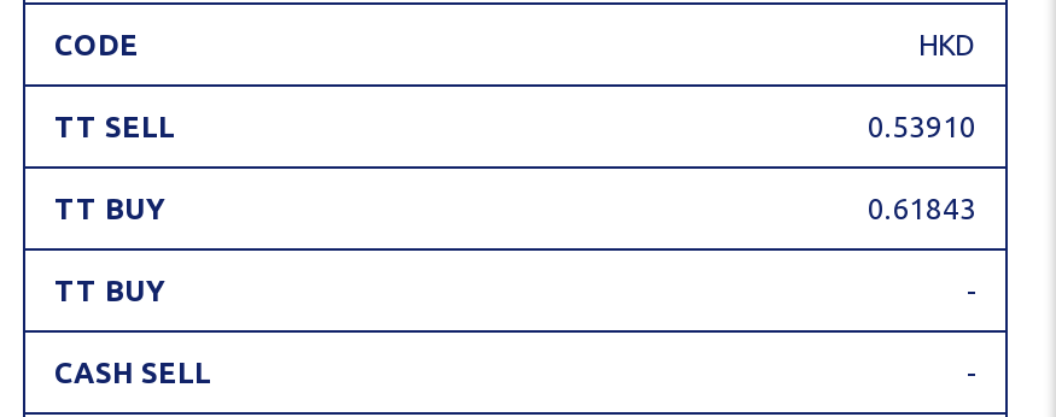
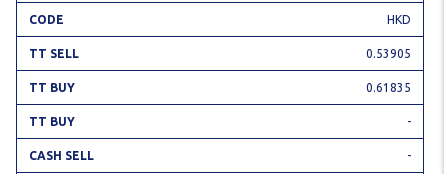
- 0.53910
+ 0.53905

- 0.61843
+ 0.61835
